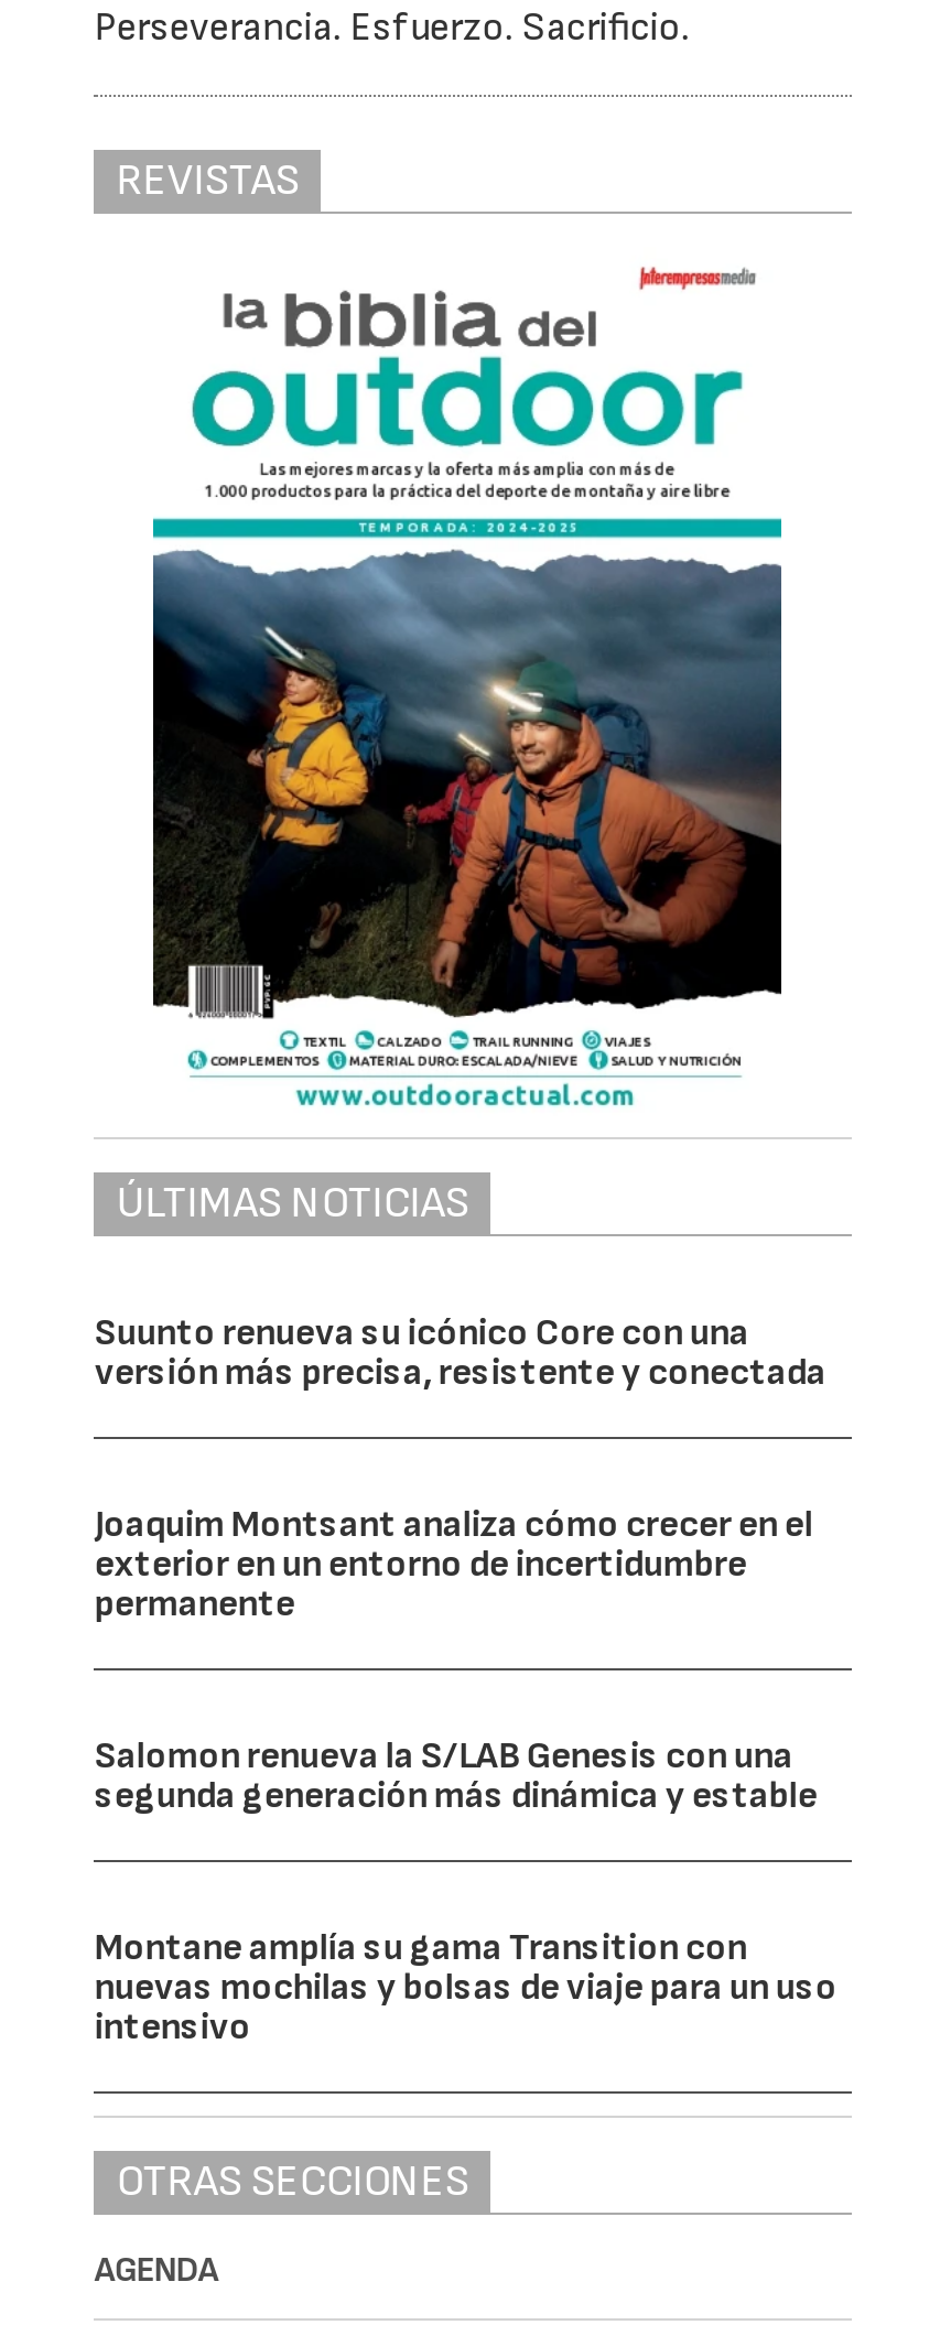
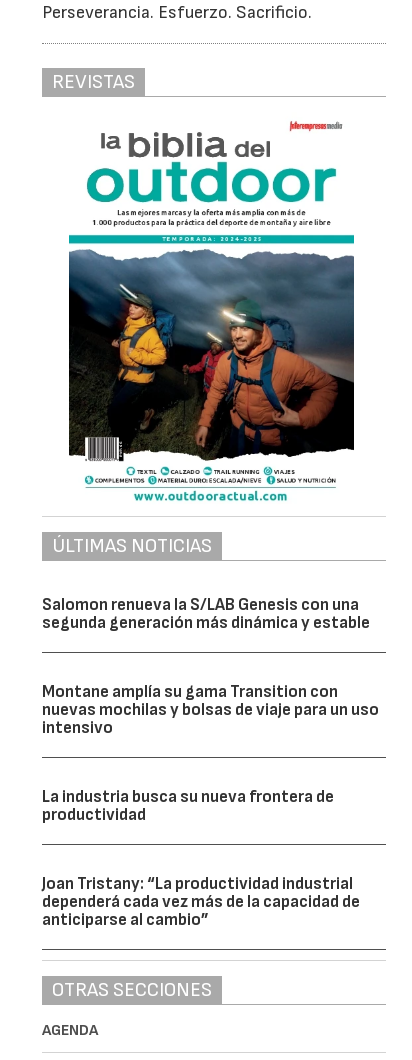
- Suunto renueva su icónico Core con una
- versión más precisa, resistente y conectada
- Joaquim Montsant analiza cómo crecer en el
- exterior en un entorno de incertidumbre
- permanente

moved up: Salomon renueva la S/LAB Genesis con una | segunda generación más dinámica y estable | Montane amplía su gama Transition con | nuevas mochilas y bolsas de viaje para un uso | intensivo

+ La industria busca su nueva frontera de
+ productividad
+ Joan Tristany: “La productividad industrial
+ dependerá cada vez más de la capacidad de
+ anticiparse al cambio”
